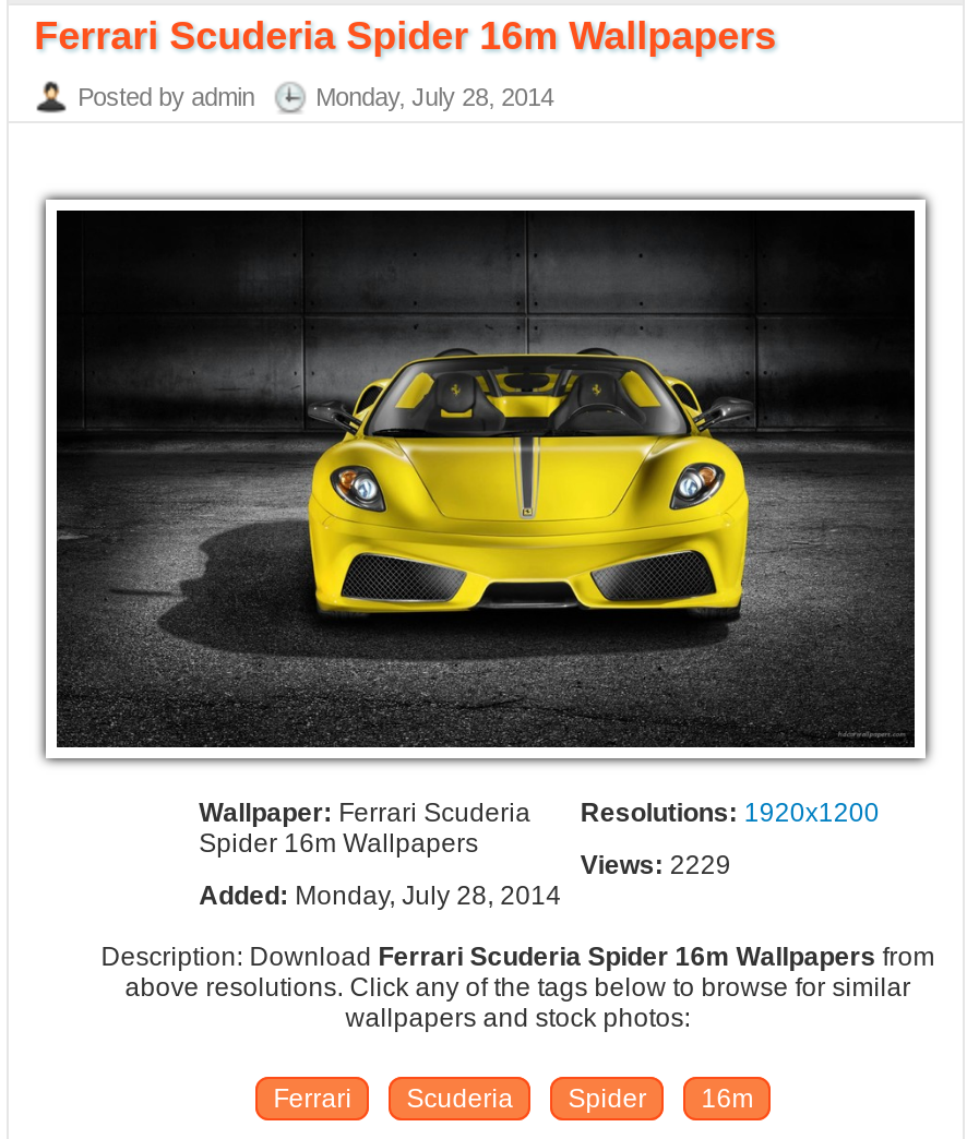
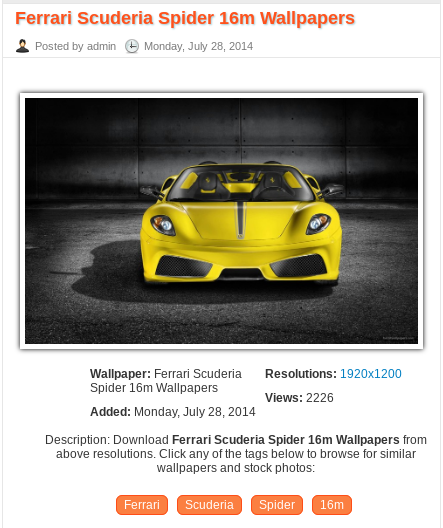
- Views: 2229
+ Views: 2226
